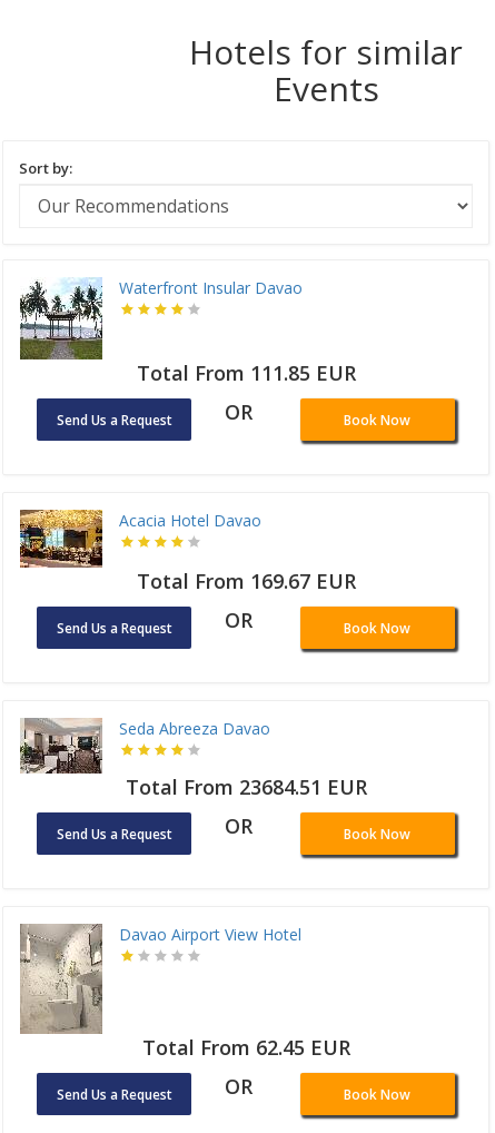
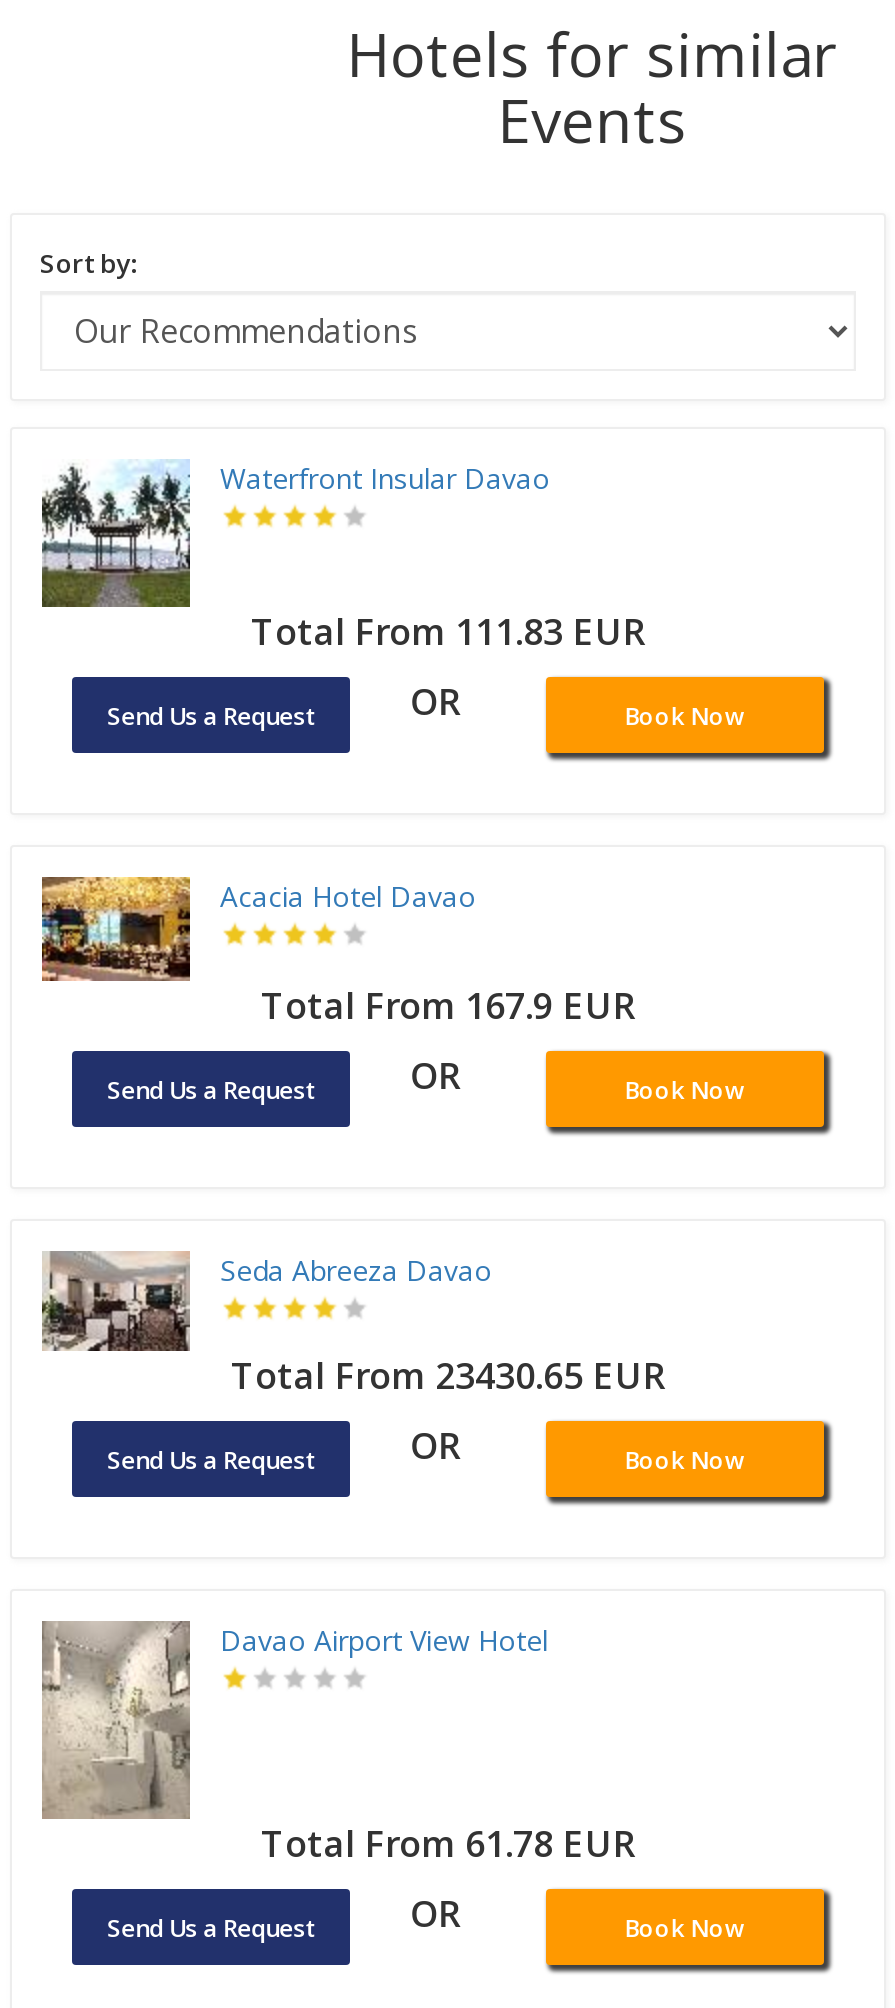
- Total From 111.85 EUR
+ Total From 111.83 EUR

- Total From 169.67 EUR
+ Total From 167.9 EUR

- Total From 23684.51 EUR
+ Total From 23430.65 EUR

- Total From 62.45 EUR
+ Total From 61.78 EUR
